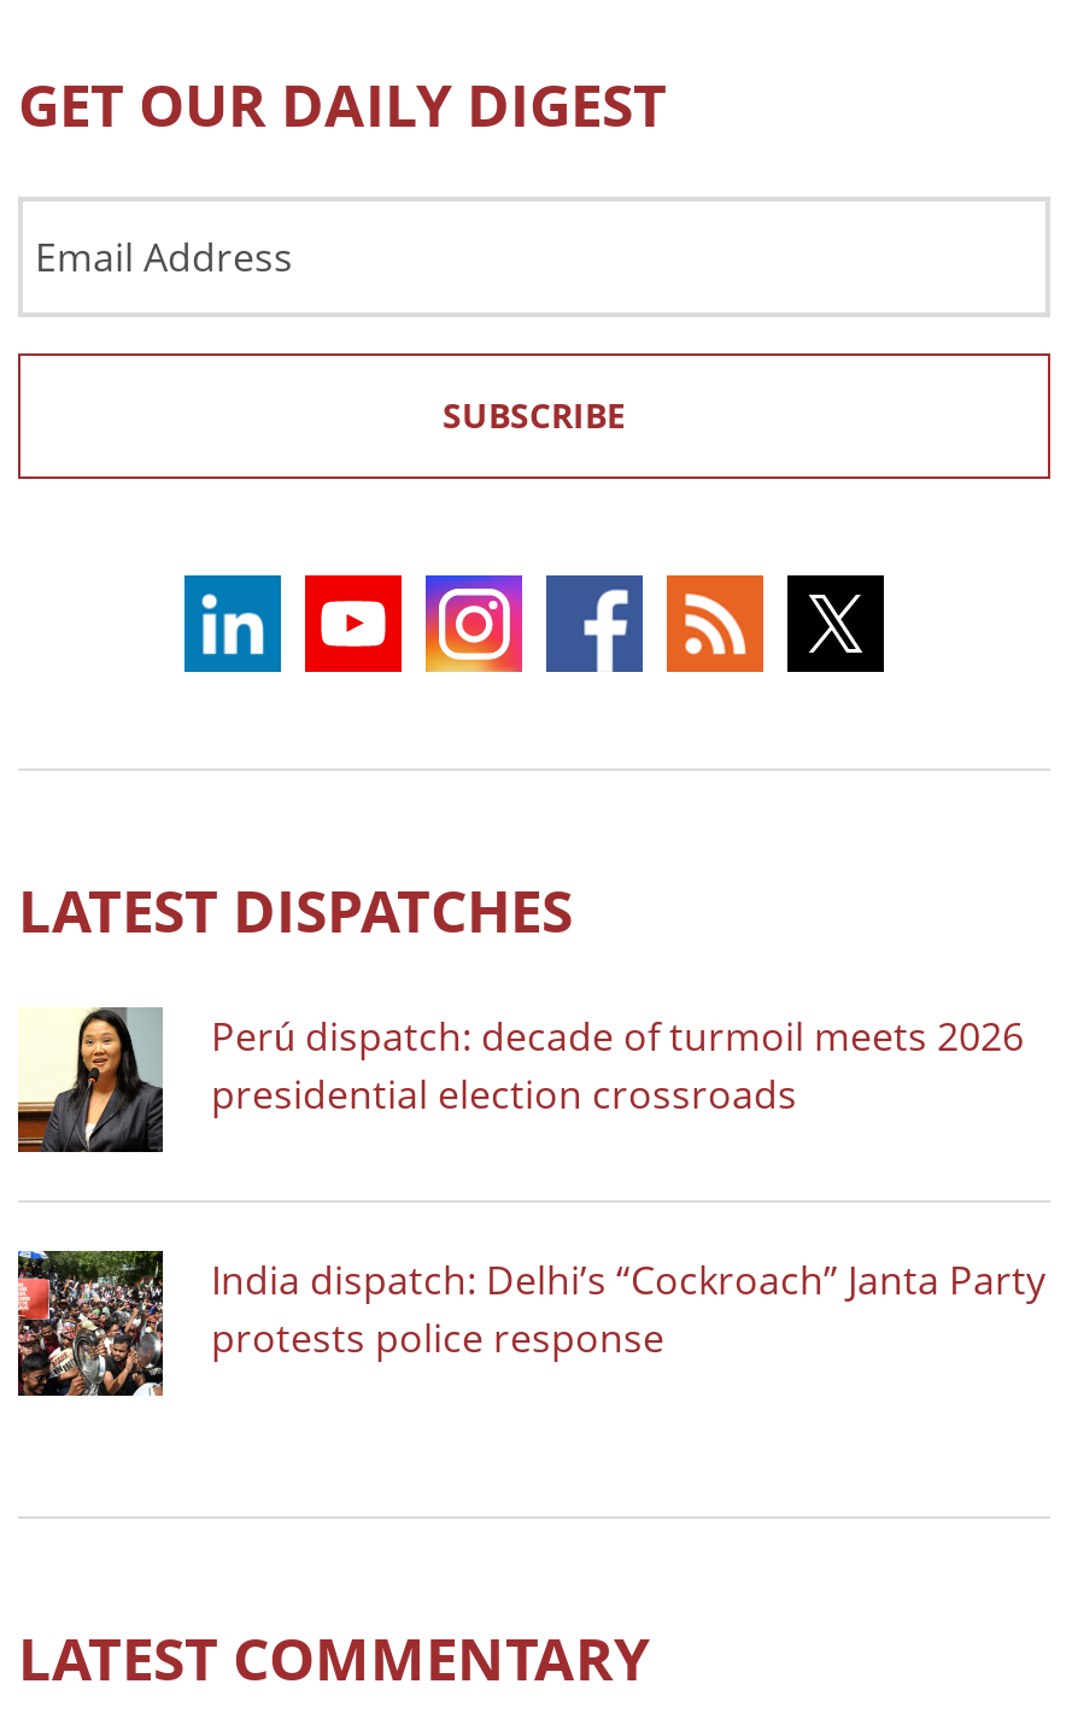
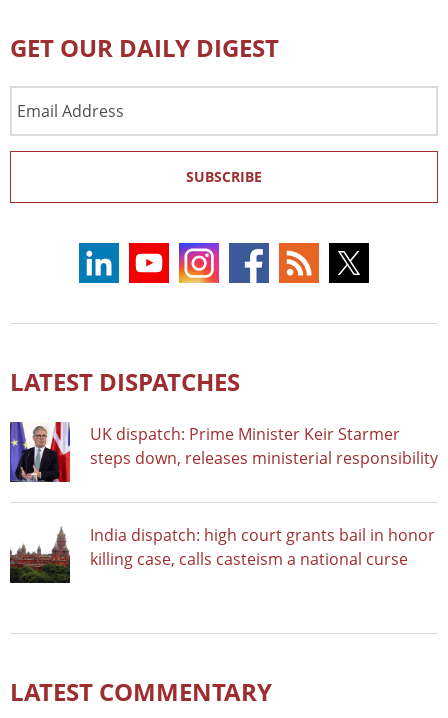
- [image]
- Perú dispatch: decade of turmoil meets 2026
- presidential election crossroads
+ [image]
+ UK dispatch: Prime Minister Keir Starmer
+ steps down, releases ministerial responsibility

- [image]
- India dispatch: Delhi’s “Cockroach” Janta Party
- protests police response
+ [image]
+ India dispatch: high court grants bail in honor
+ killing case, calls casteism a national curse
